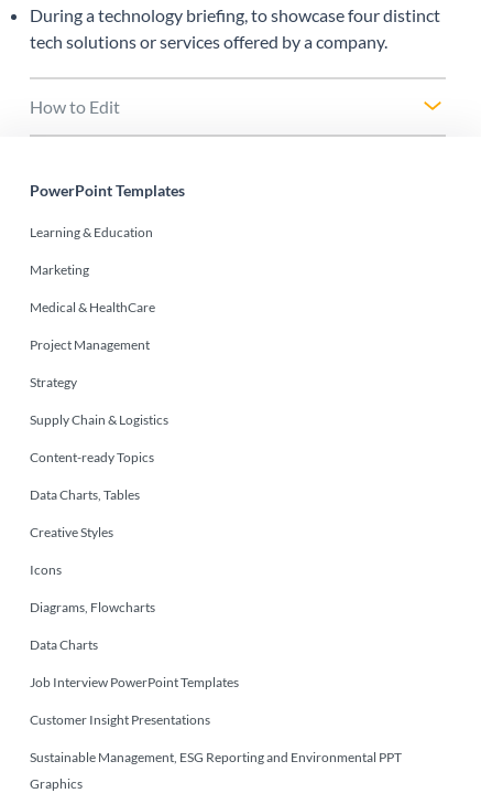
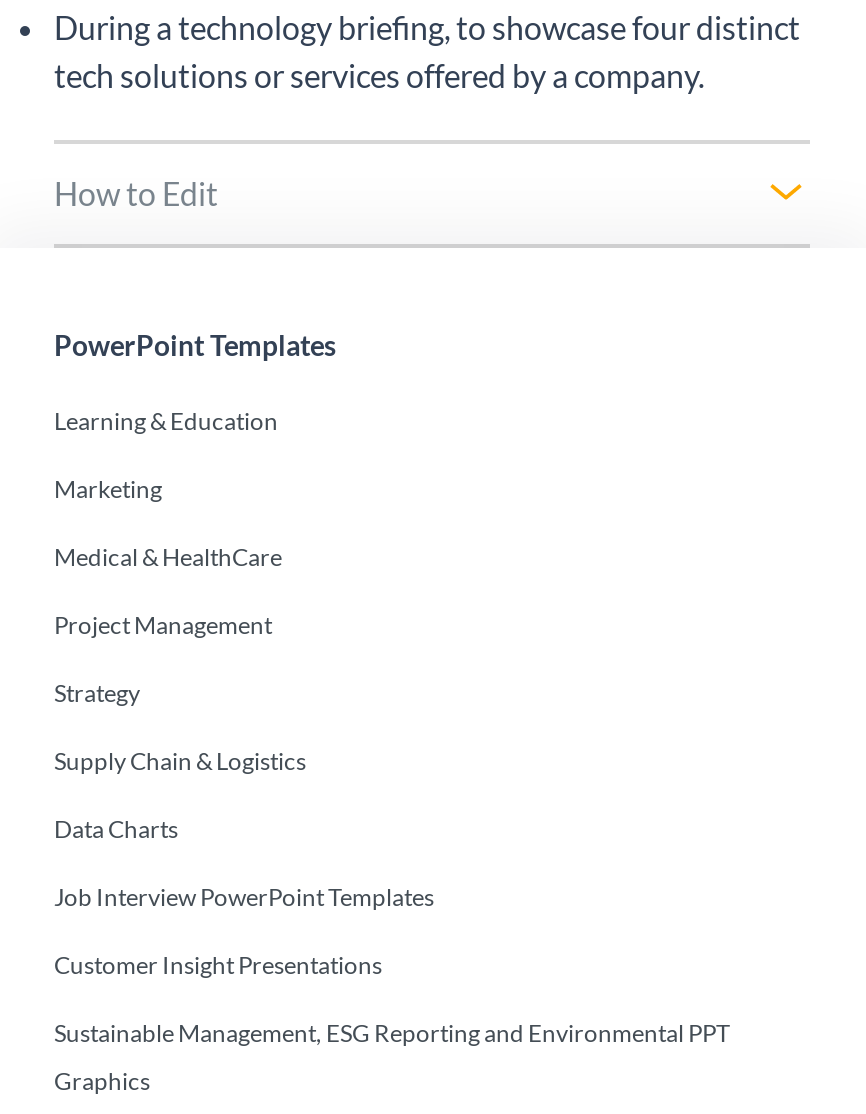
- Content-ready Topics
- Data Charts, Tables
- Creative Styles
- Icons
- Diagrams, Flowcharts
